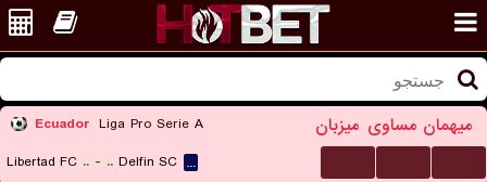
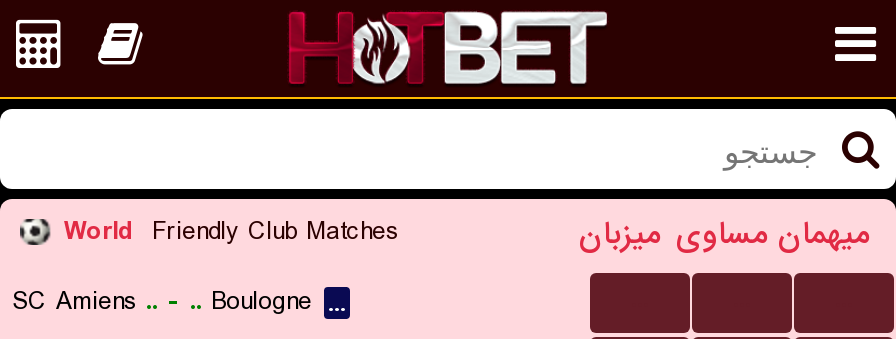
- Ecuador Liga Pro Serie A
+ World Friendly Club Matches

- Libertad FC .. - .. Delfin SC ...
+ SC Amiens .. - .. Boulogne ...
